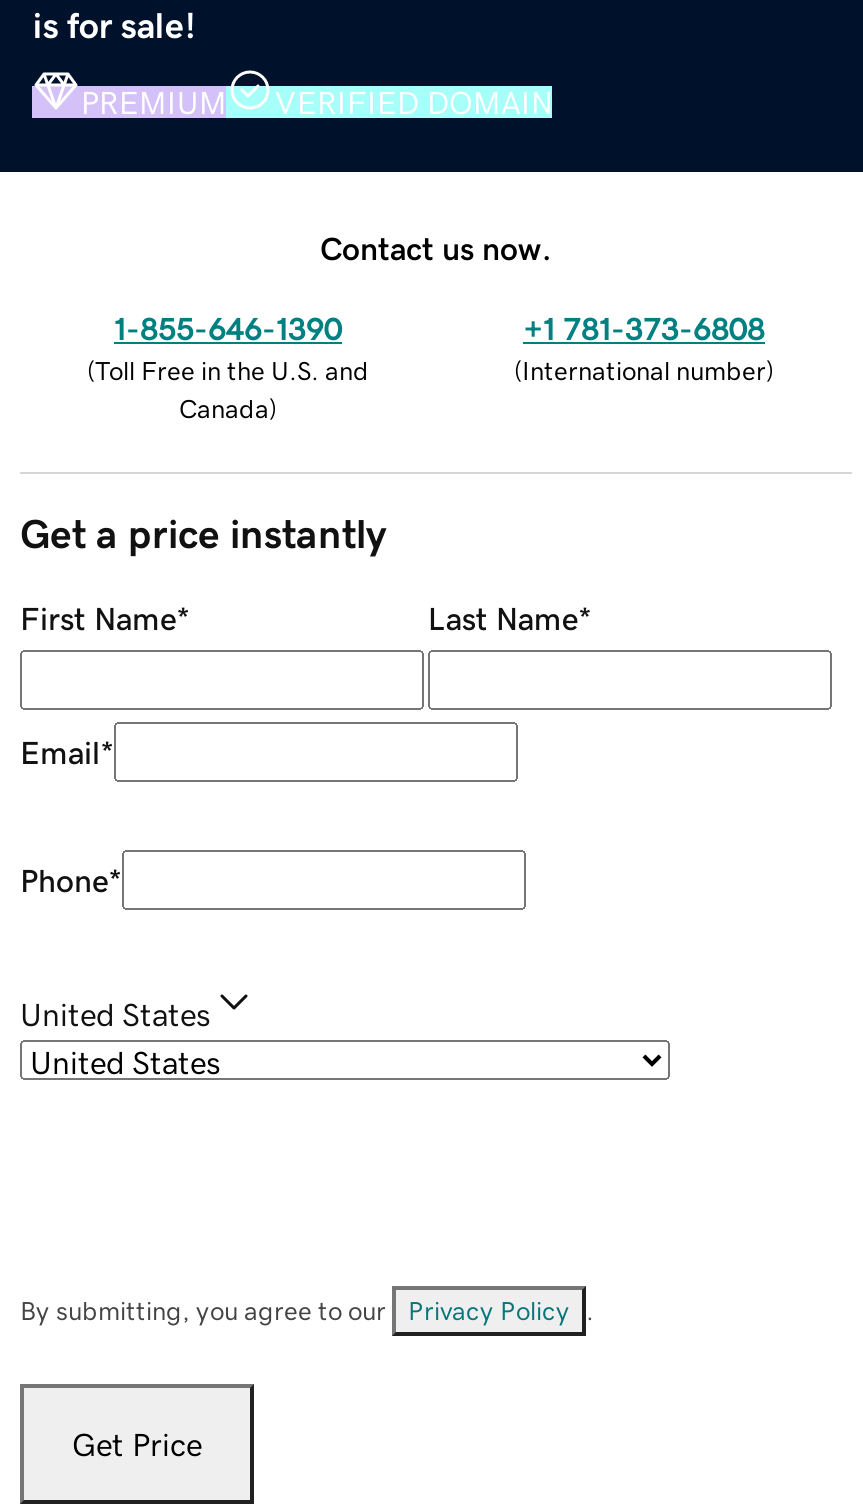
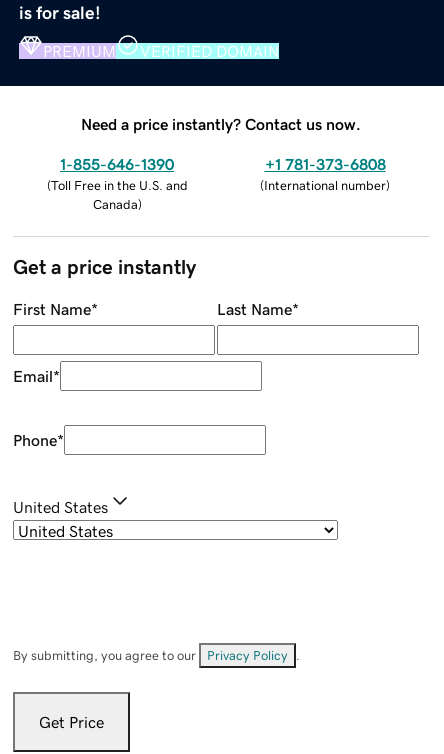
- Contact us now.
+ Need a price instantly? Contact us now.
